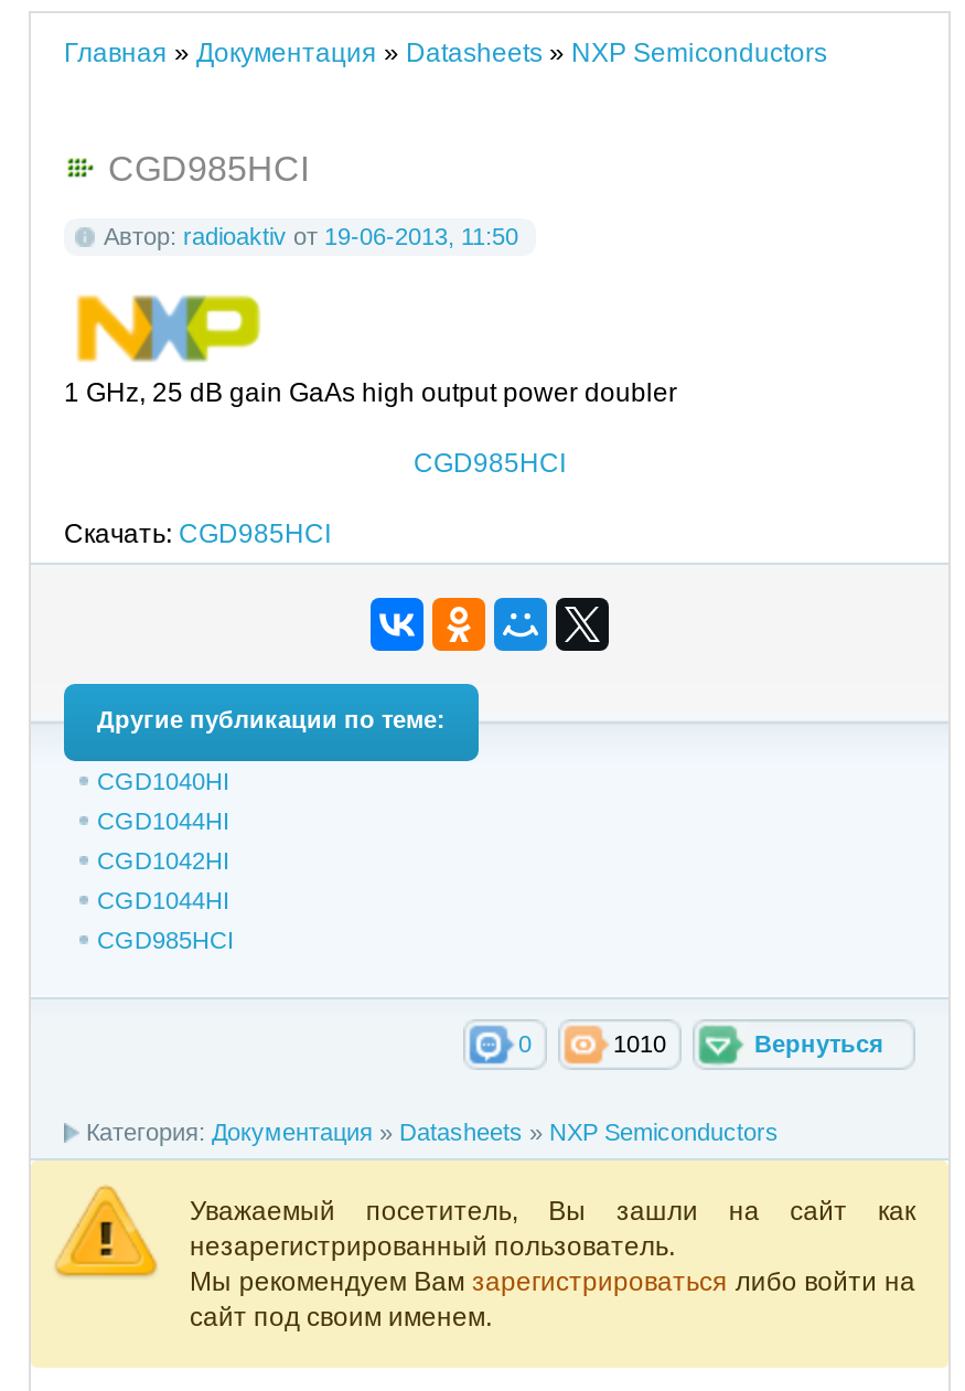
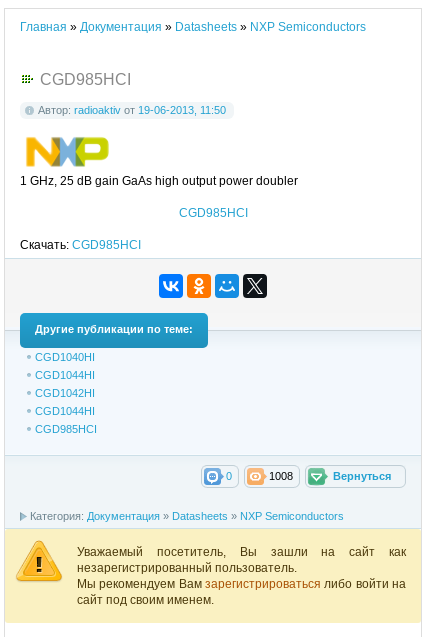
- 1010
+ 1008
